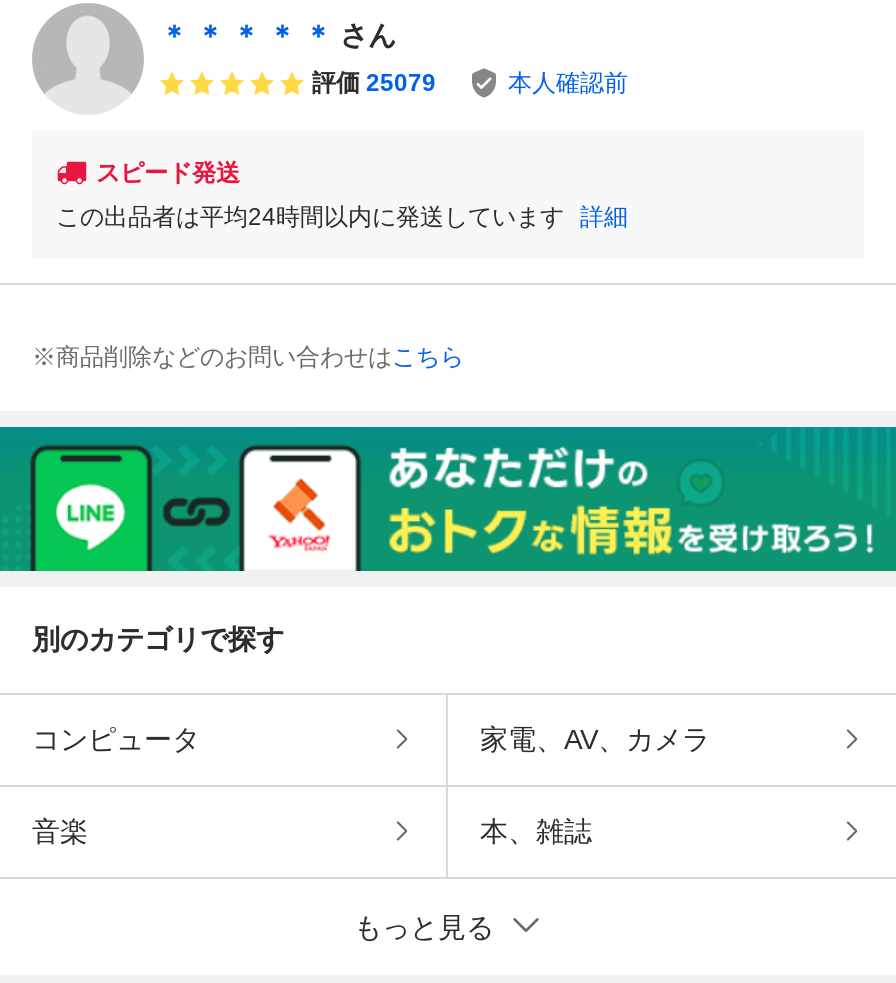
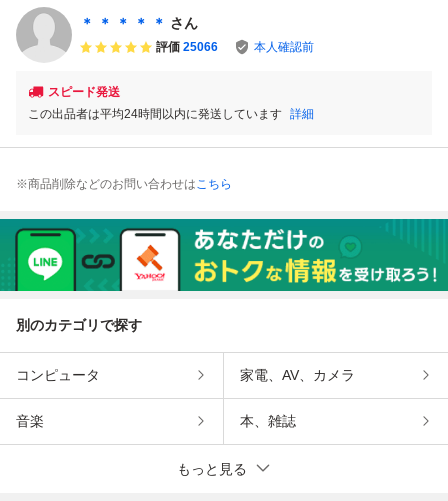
- 評価 25079
+ 評価 25066
